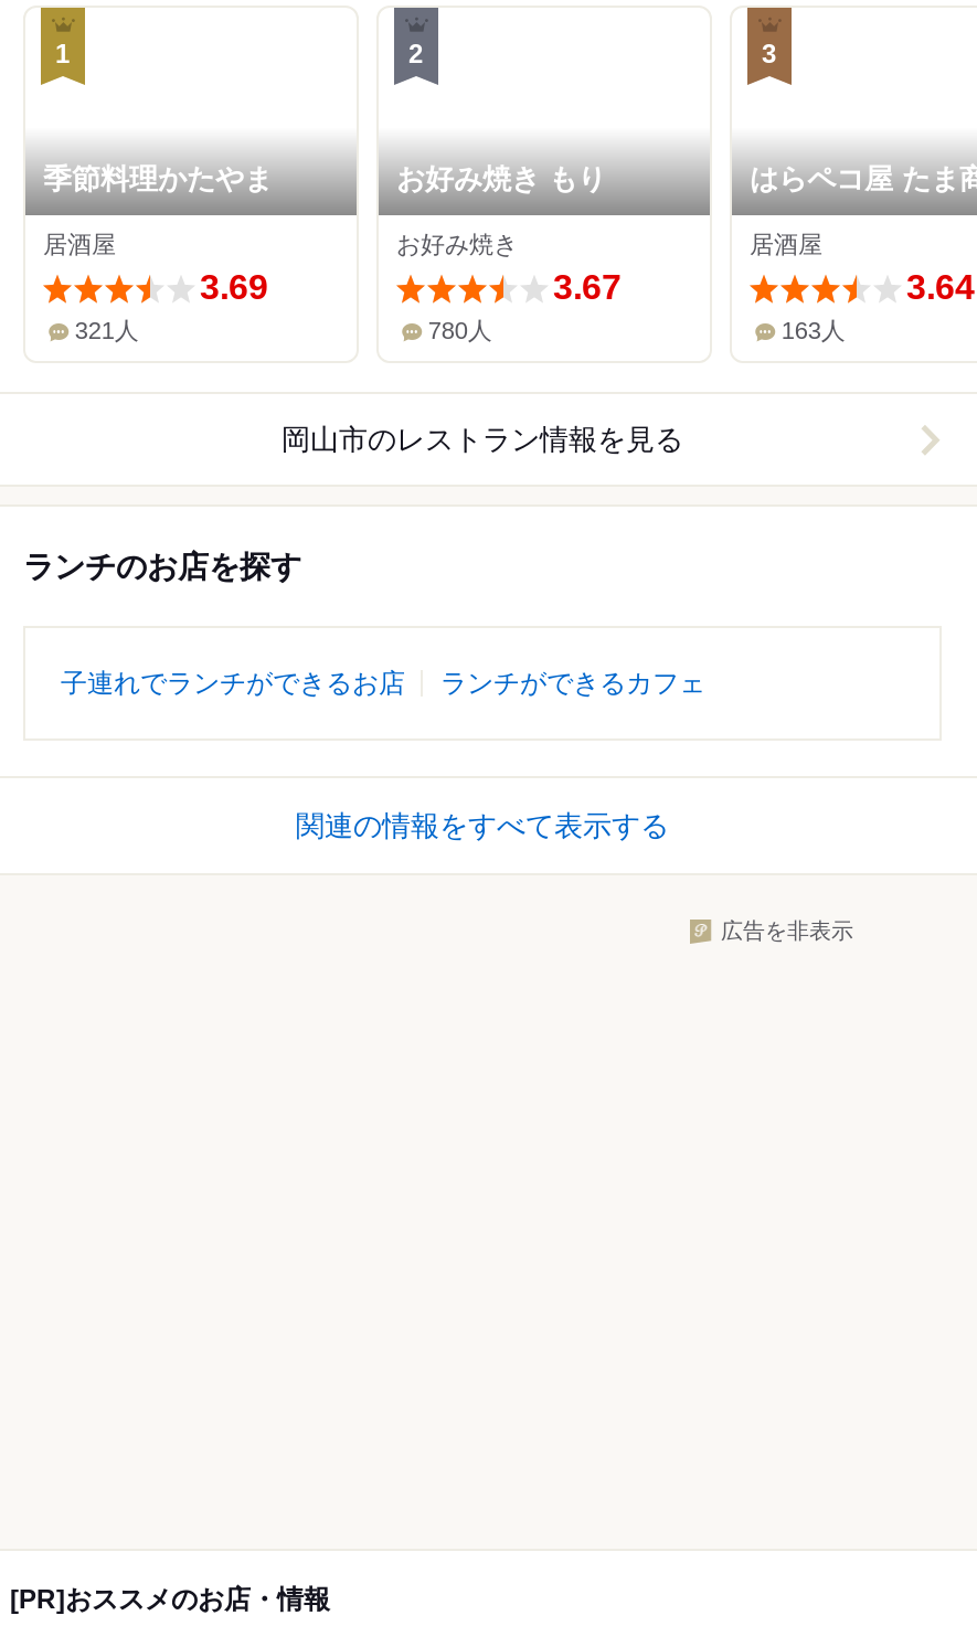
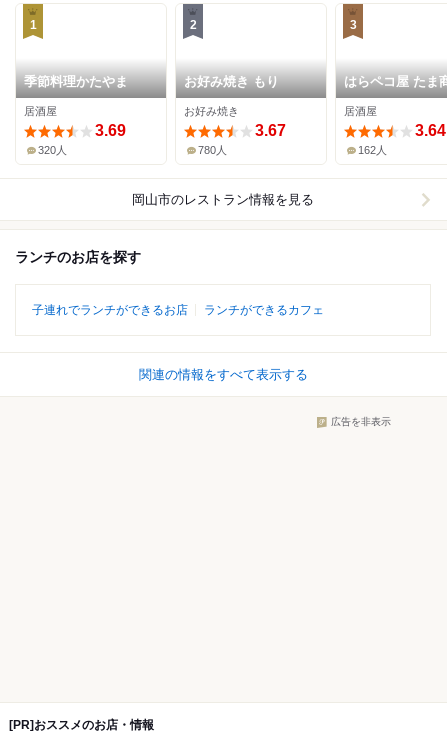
- 321人
+ 320人

- 163人
+ 162人
